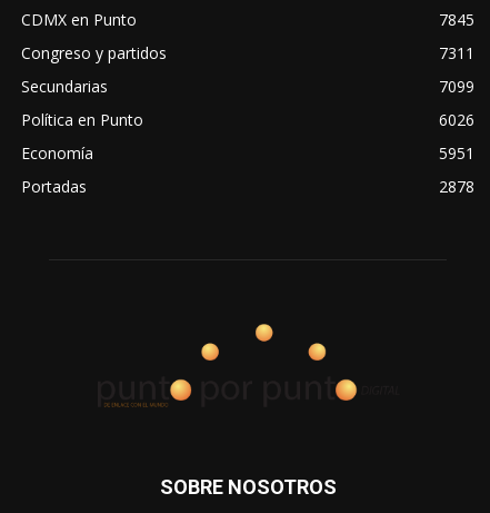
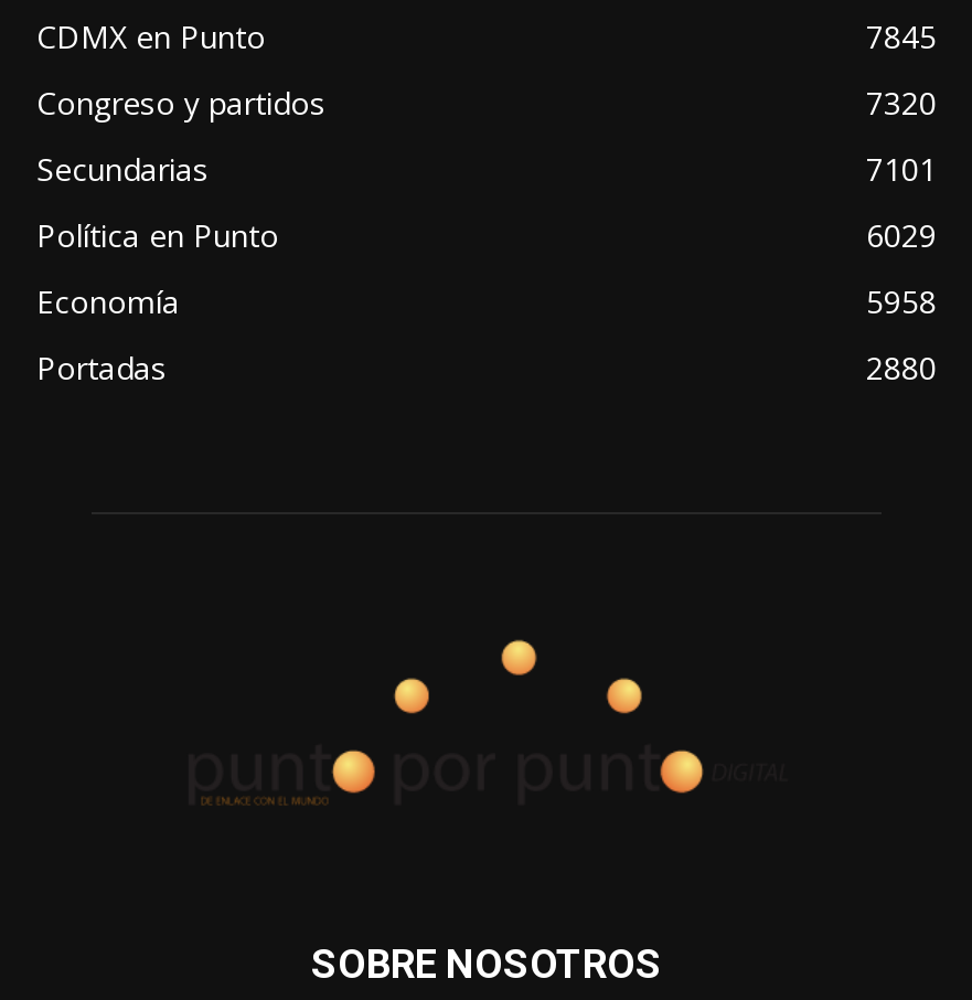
- 7311
+ 7320

- 7099
+ 7101

- 6026
+ 6029

- 5951
+ 5958

- 2878
+ 2880
